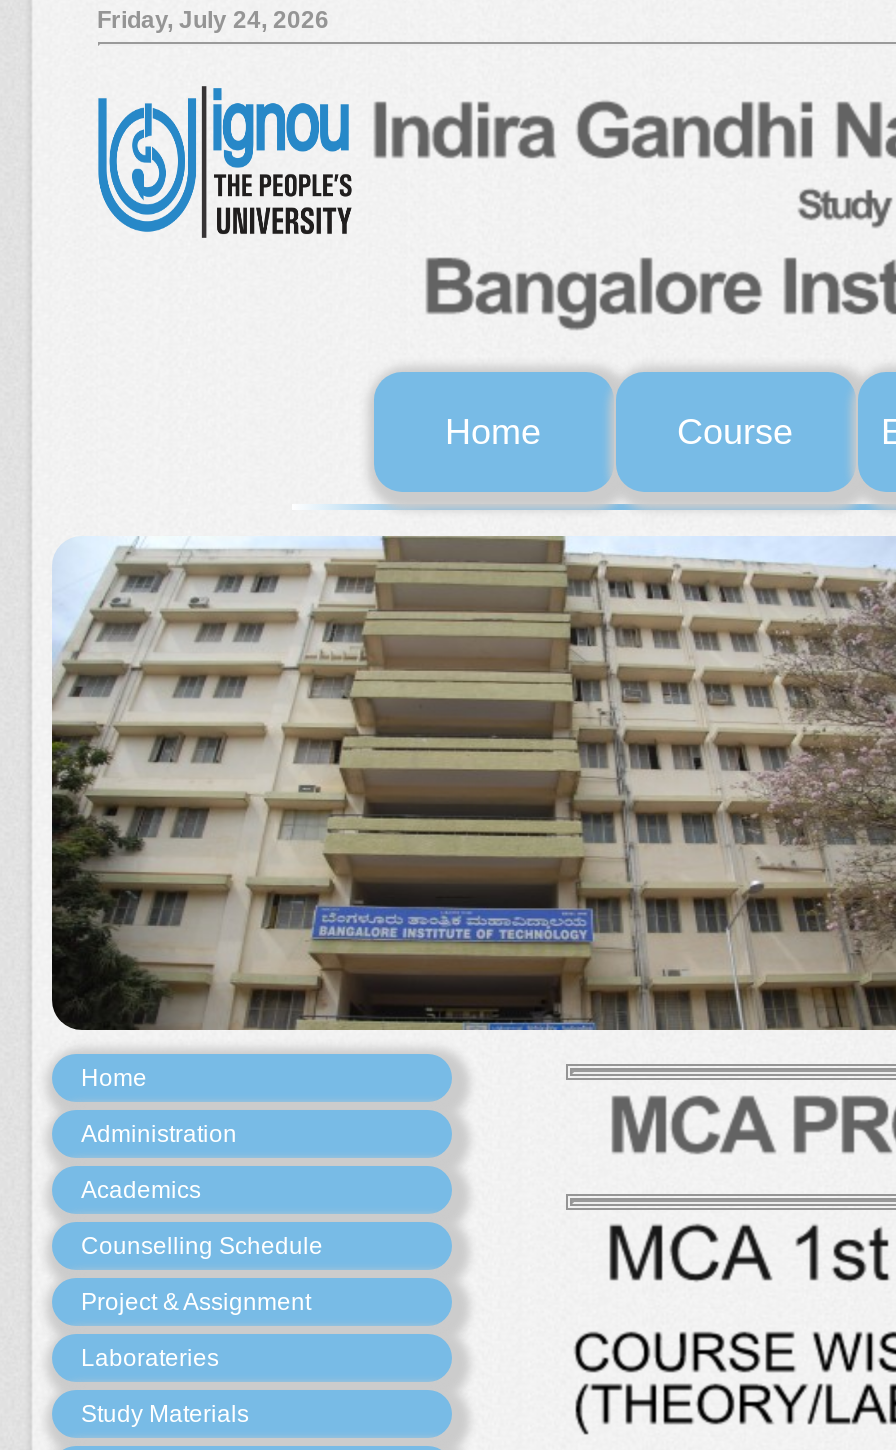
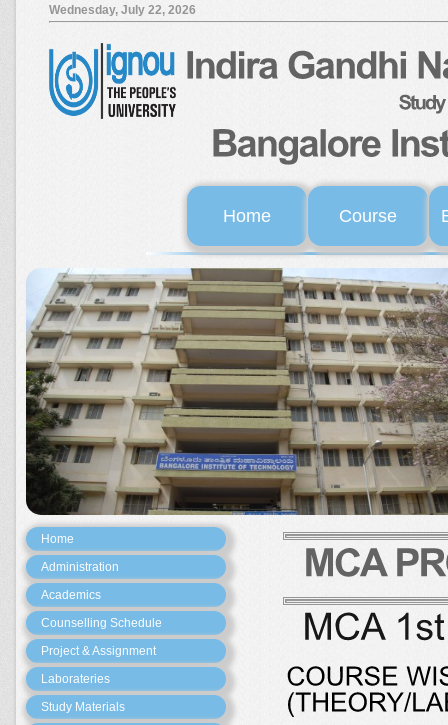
- Friday, July 24, 2026
+ Wednesday, July 22, 2026
